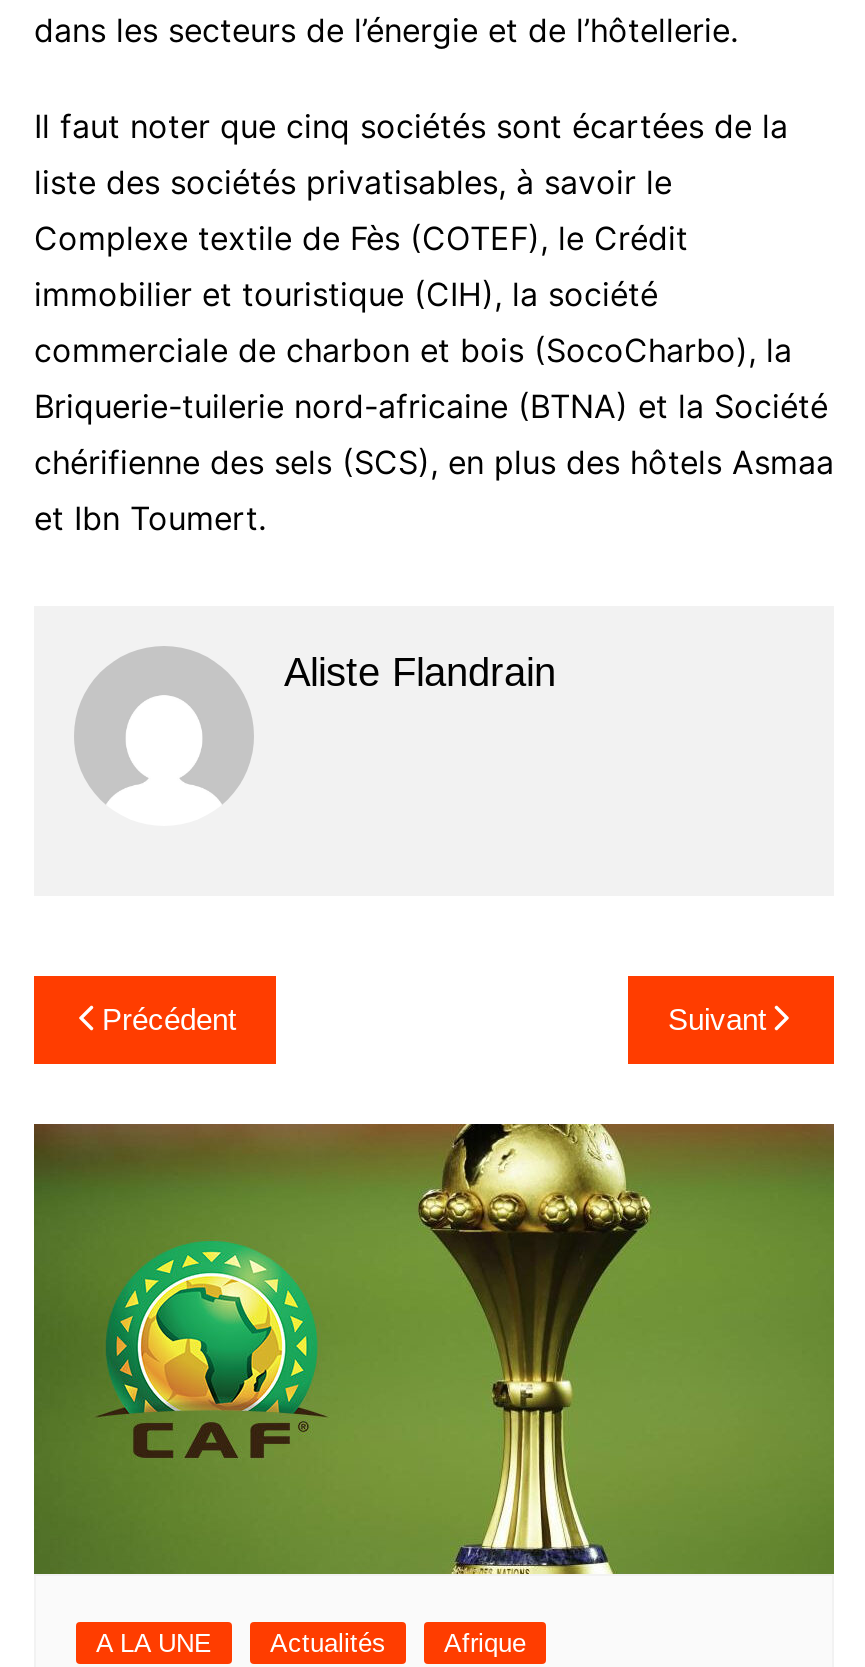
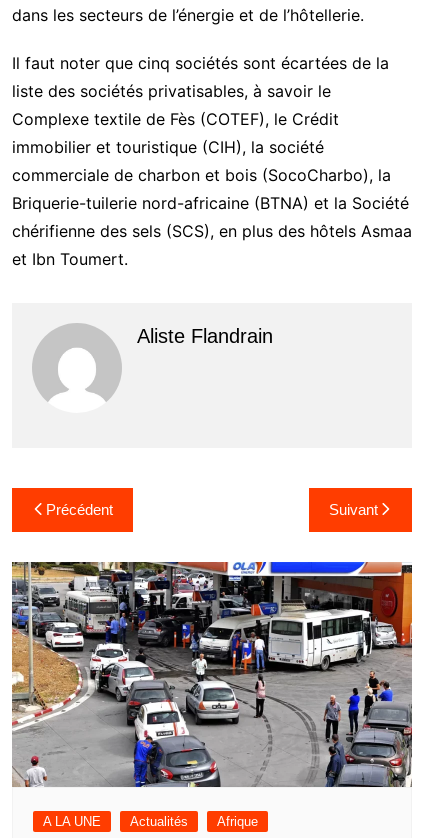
- [image]
+ [image]
